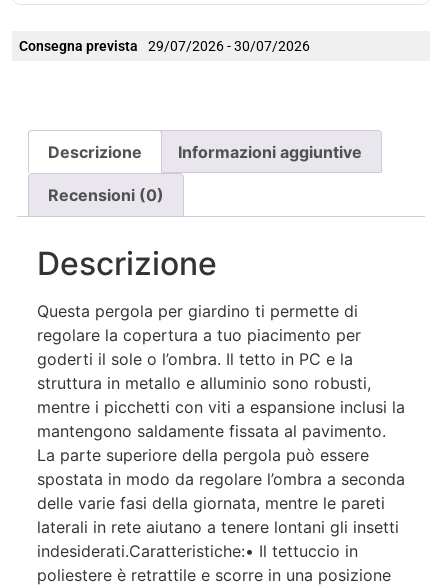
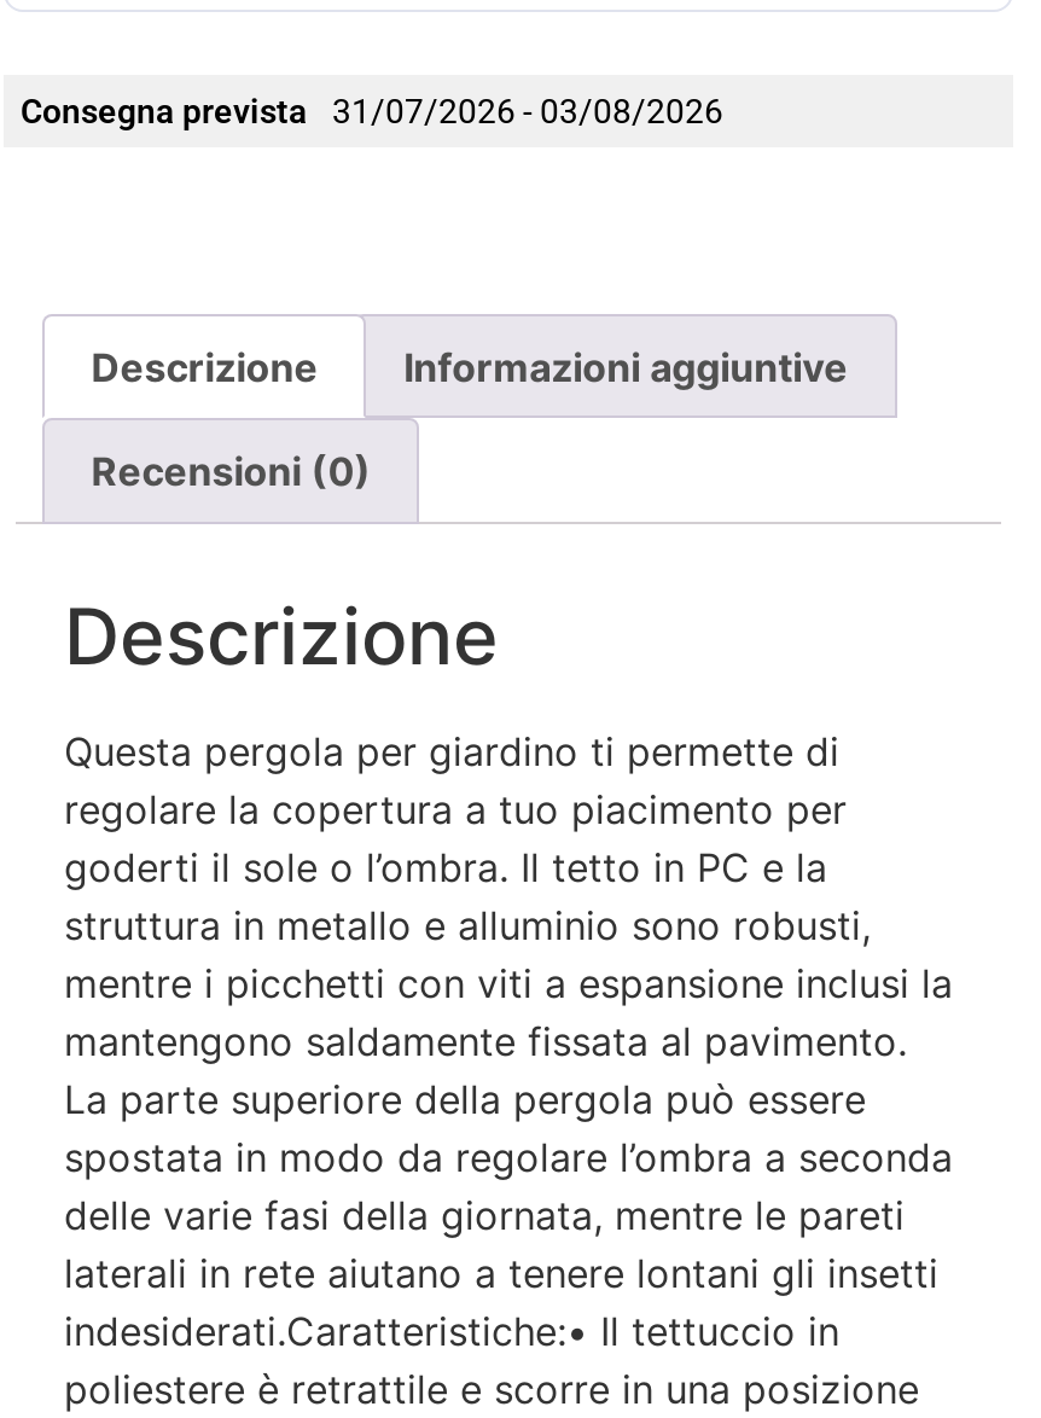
- Consegna prevista 29/07/2026 - 30/07/2026
+ Consegna prevista 31/07/2026 - 03/08/2026
